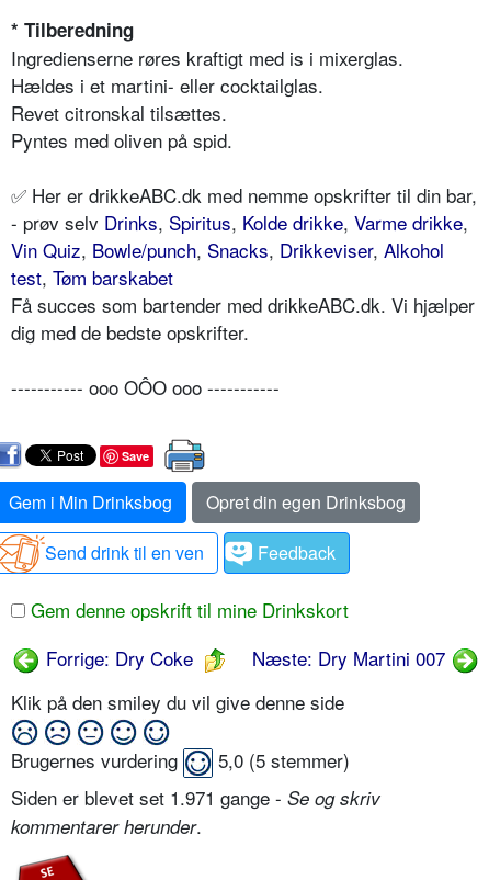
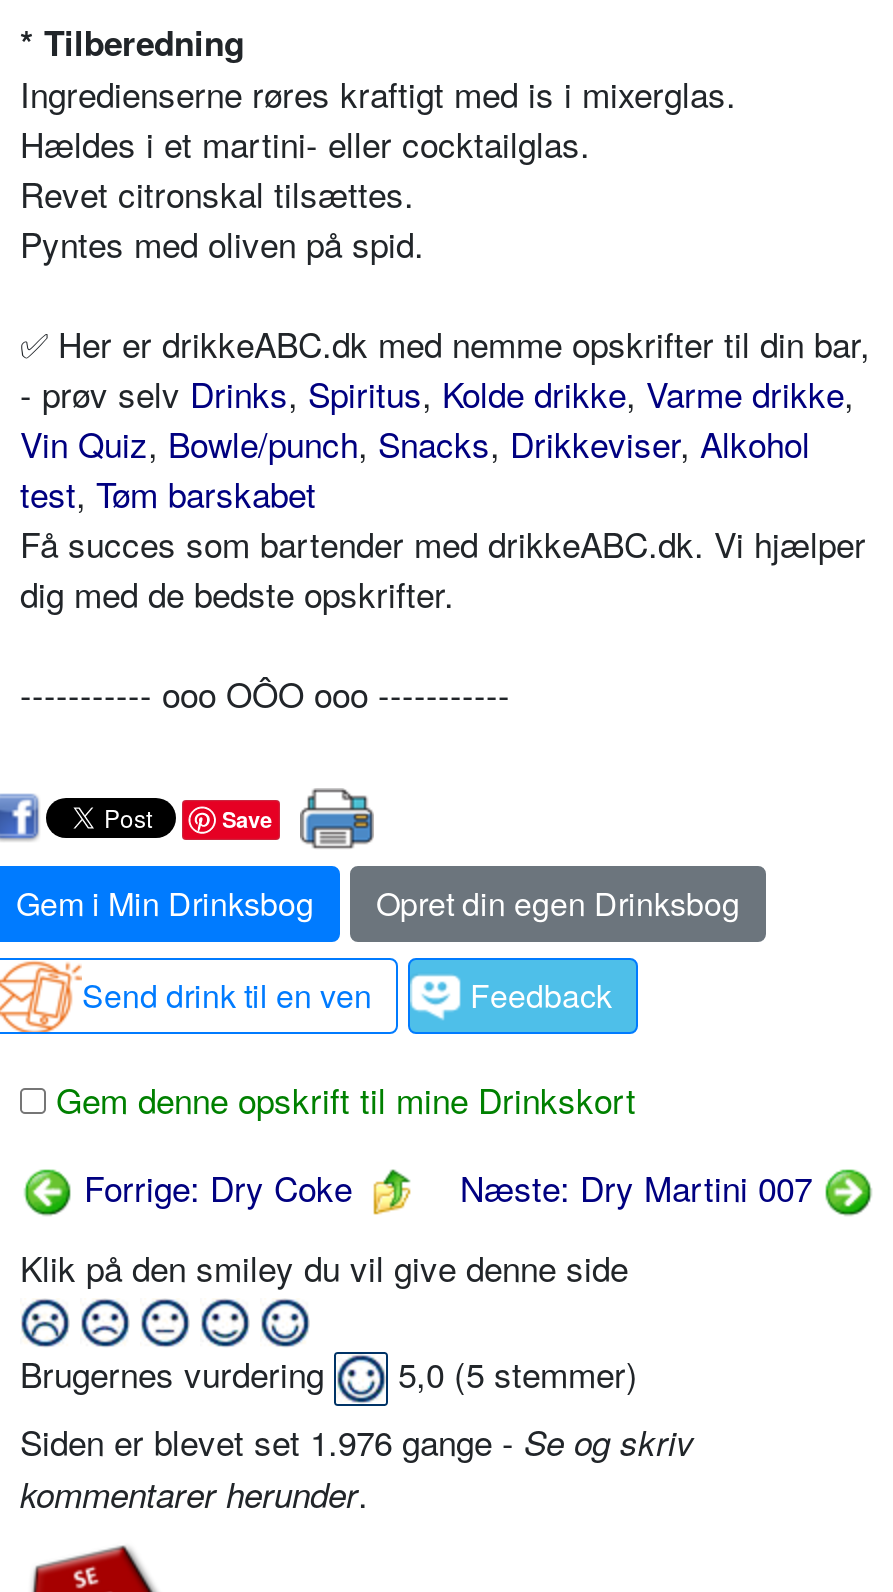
- Siden er blevet set 1.971 gange - Se og skriv
+ Siden er blevet set 1.976 gange - Se og skriv
